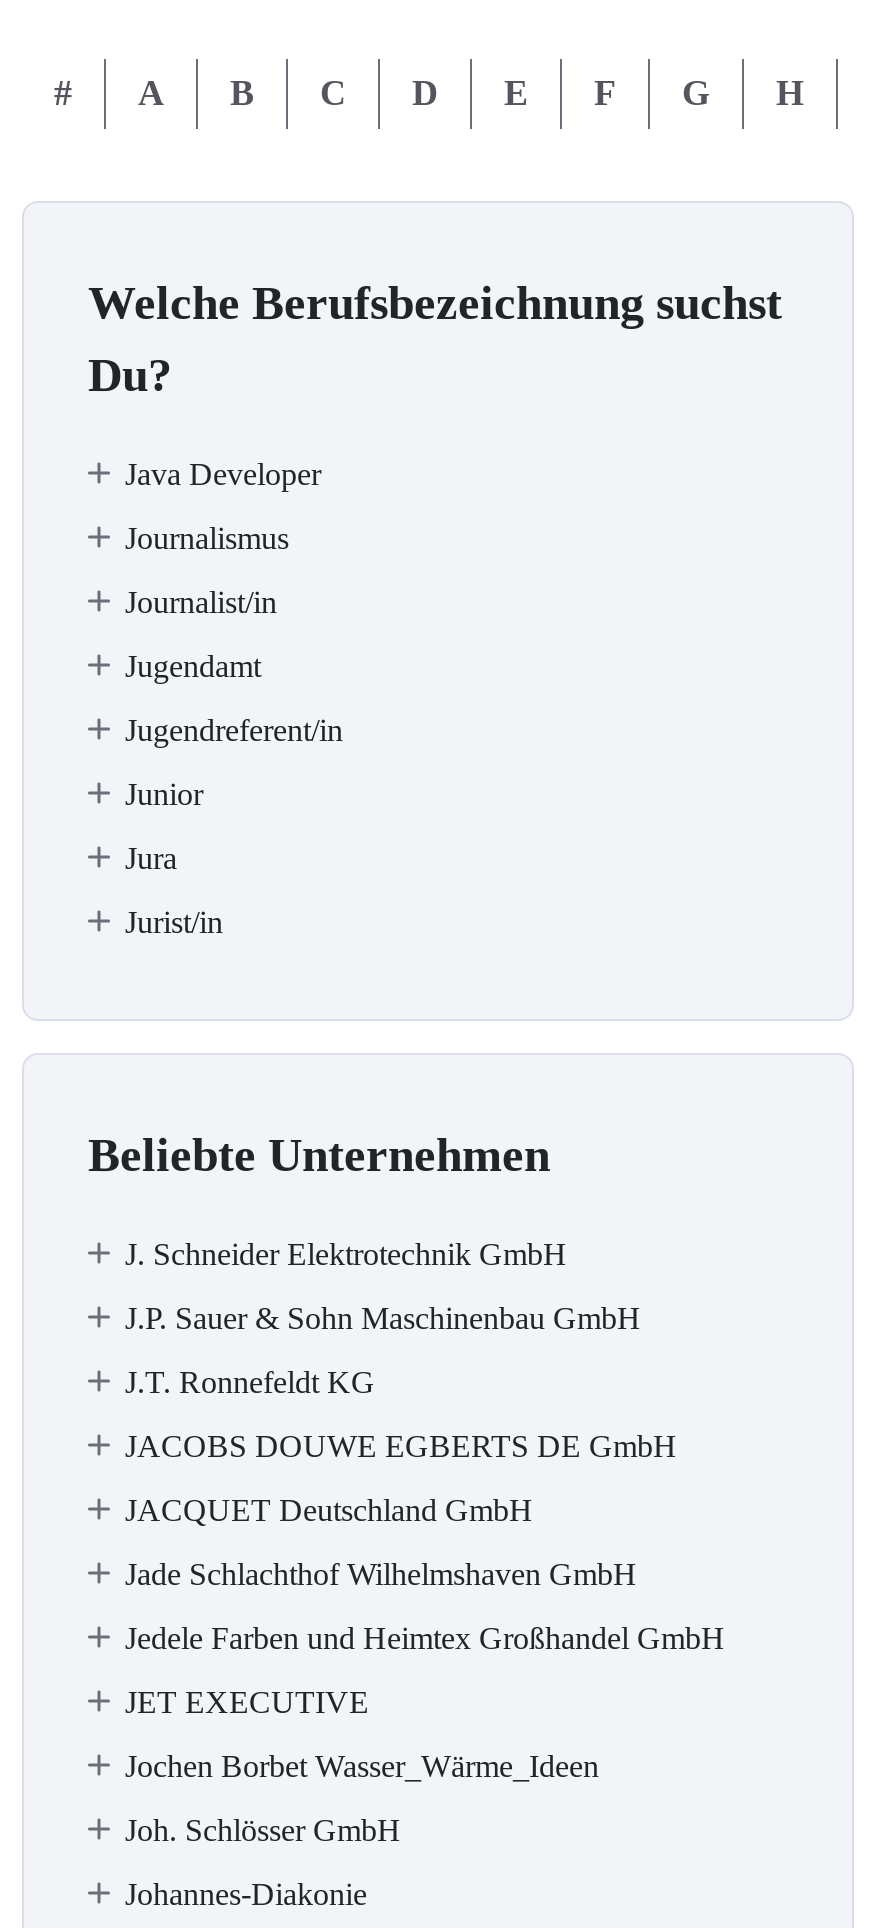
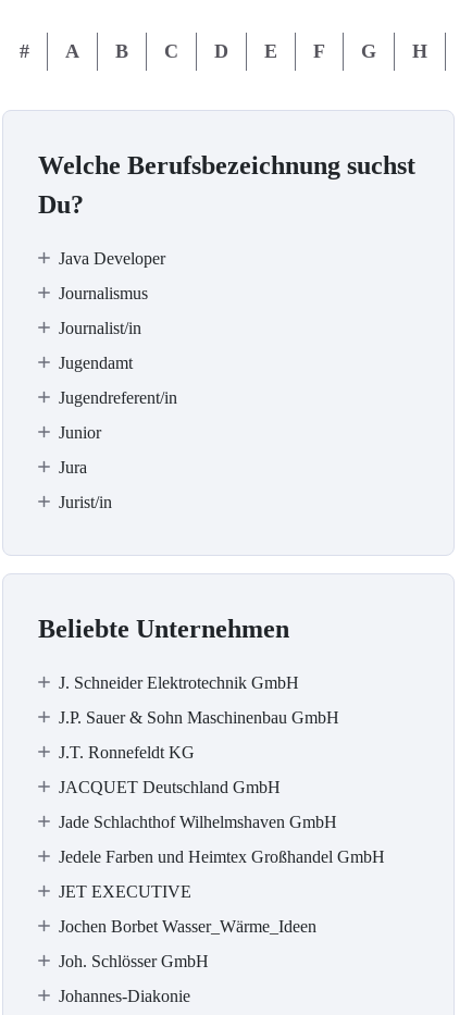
- JACOBS DOUWE EGBERTS DE GmbH
